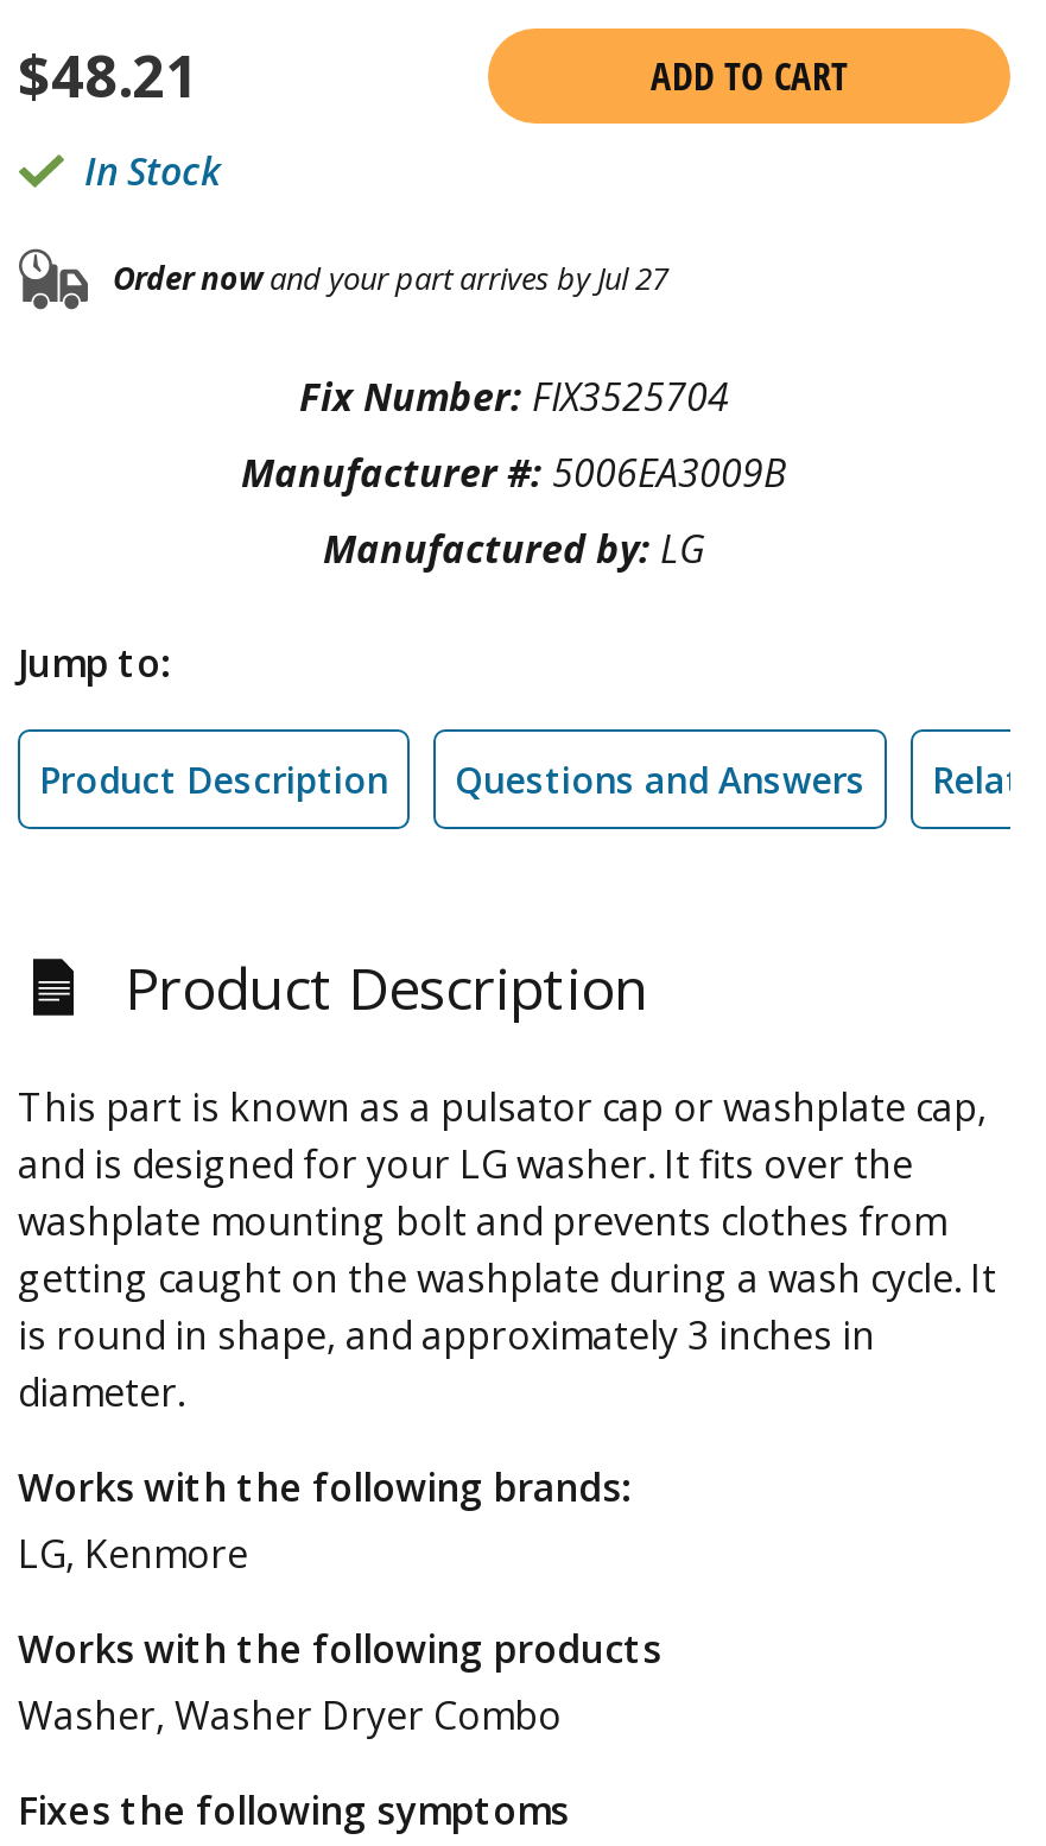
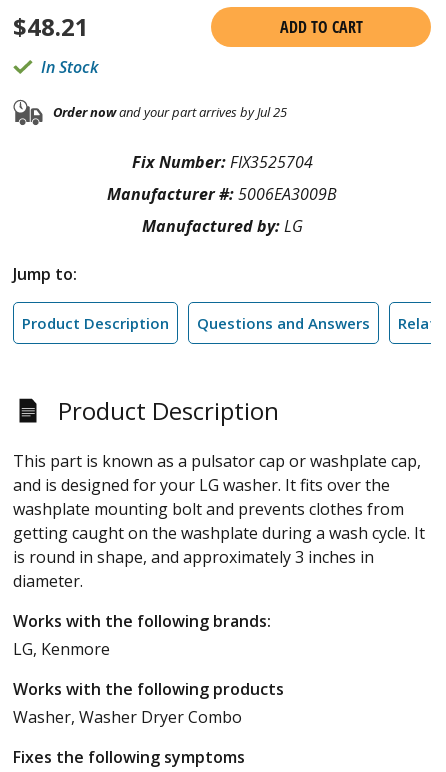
- Order nowand your part arrives by Jul 27
+ Order nowand your part arrives by Jul 25
